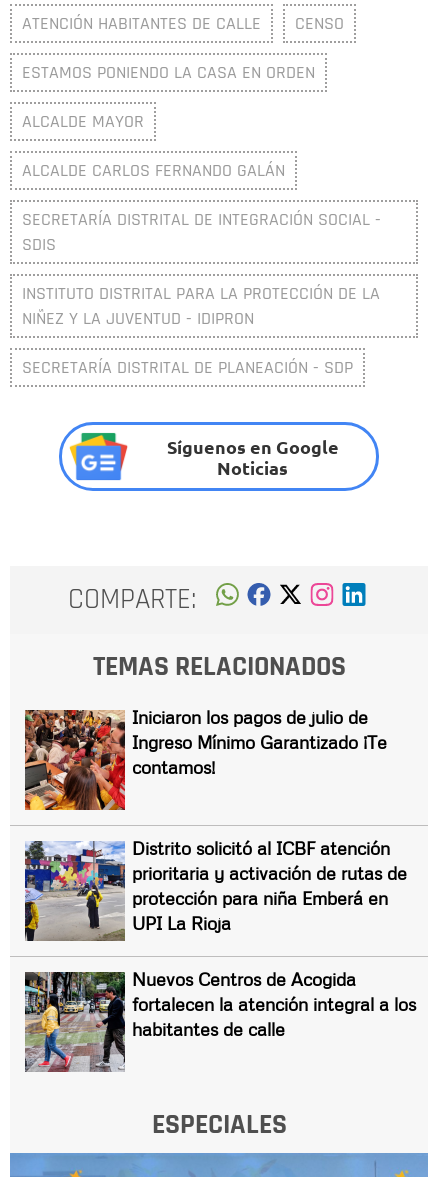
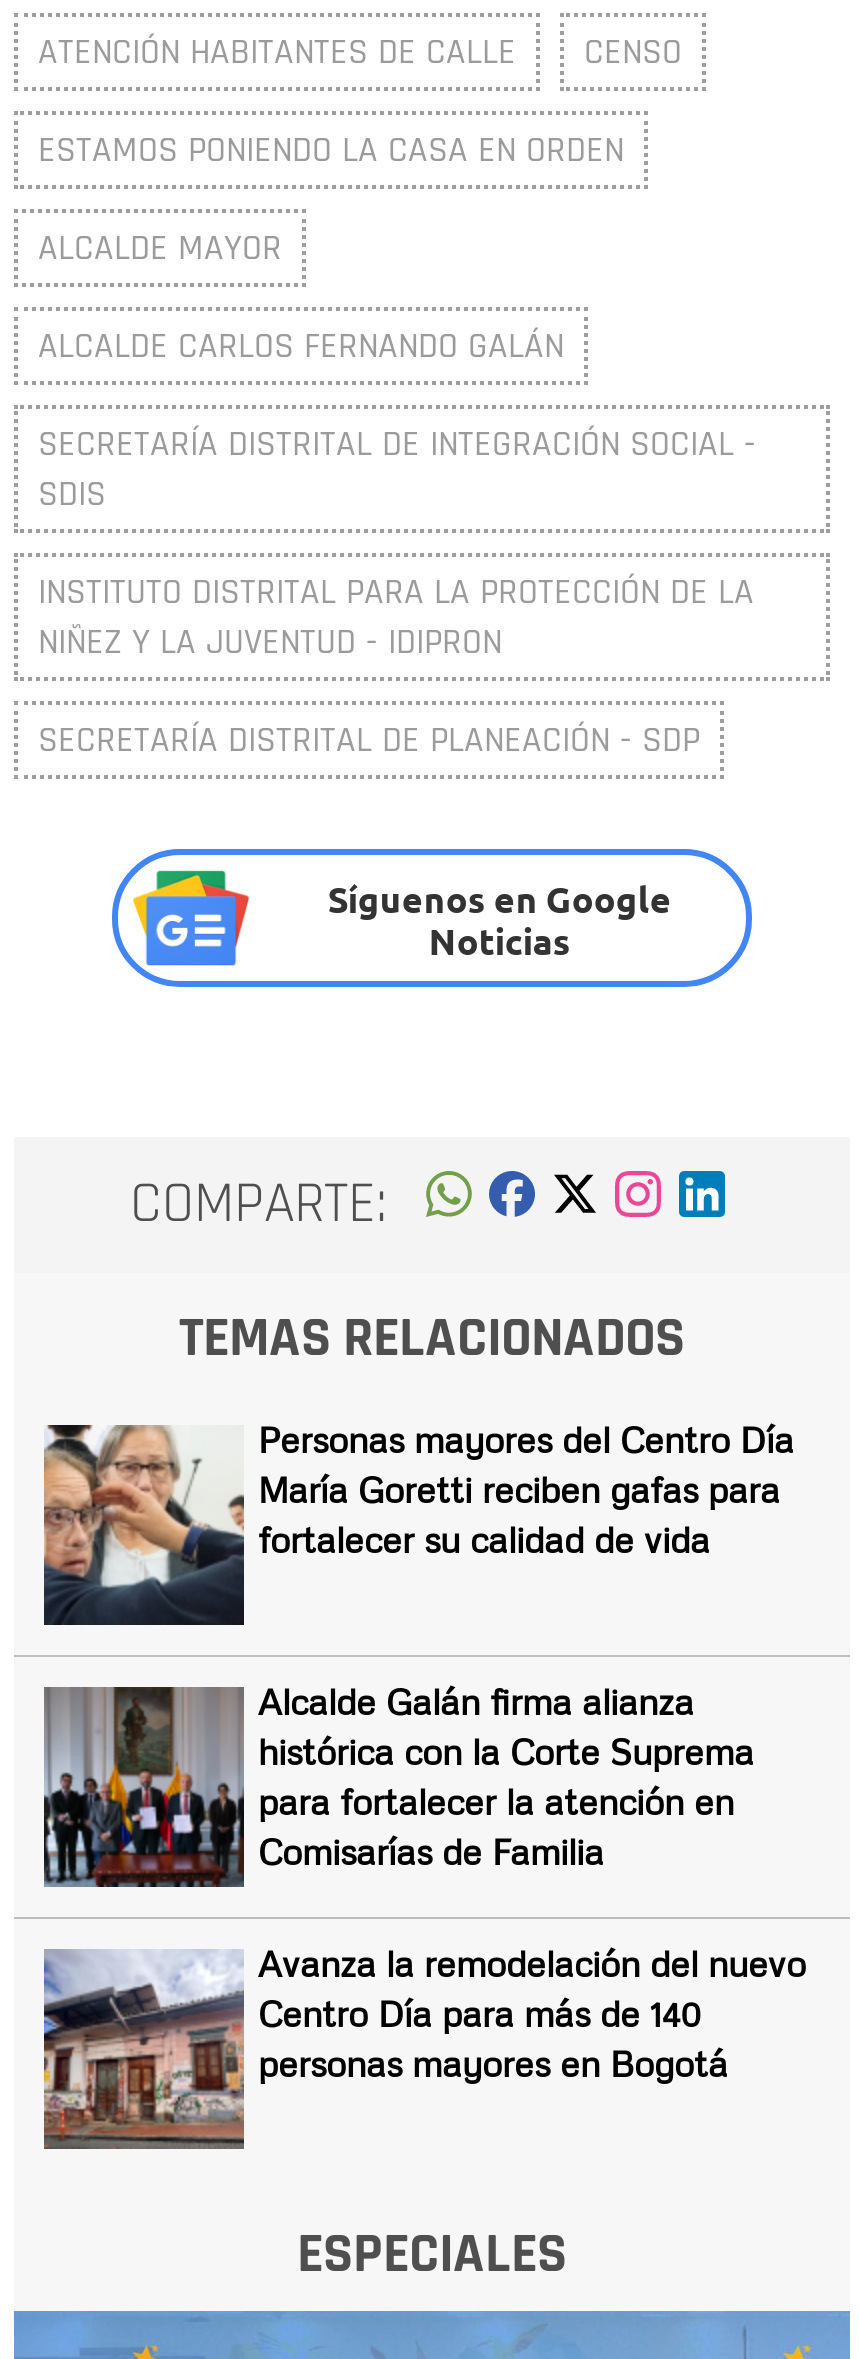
- [image]
- Iniciaron los pagos de julio de
- Ingreso Mínimo Garantizado ¡Te
- contamos!
+ [image]
+ Personas mayores del Centro Día
+ María Goretti reciben gafas para
+ fortalecer su calidad de vida

- [image]
- Distrito solicitó al ICBF atención
- prioritaria y activación de rutas de
- protección para niña Emberá en
- UPI La Rioja
+ [image]
+ Alcalde Galán firma alianza
+ histórica con la Corte Suprema
+ para fortalecer la atención en
+ Comisarías de Familia

- [image]
- Nuevos Centros de Acogida
- fortalecen la atención integral a los
- habitantes de calle
+ [image]
+ Avanza la remodelación del nuevo
+ Centro Día para más de 140
+ personas mayores en Bogotá
